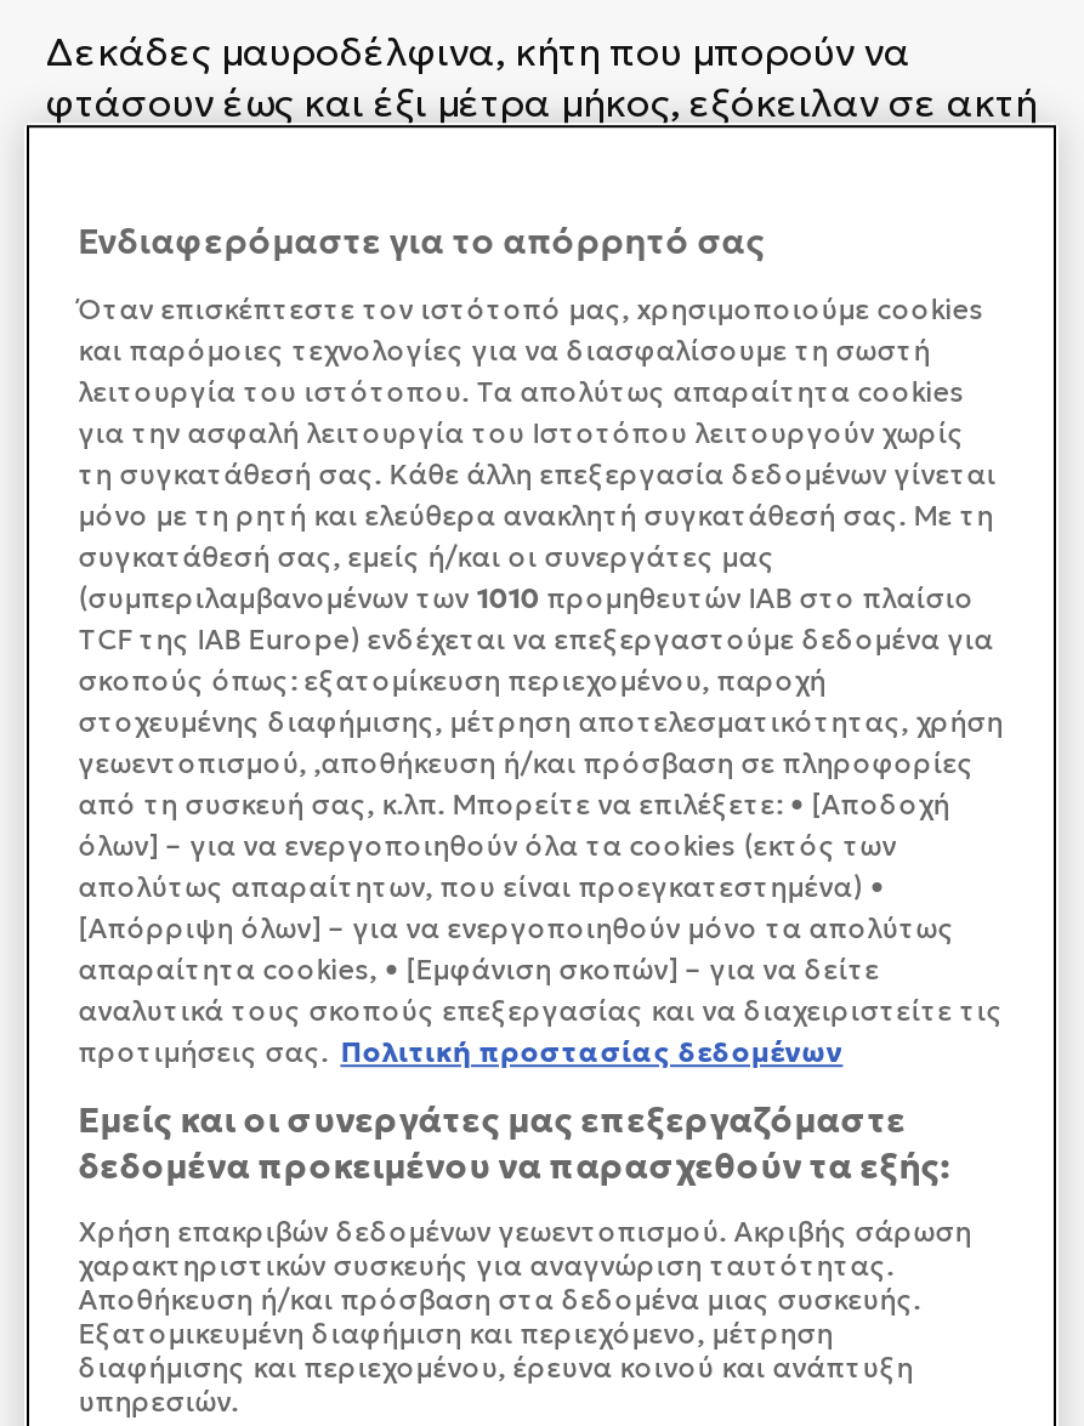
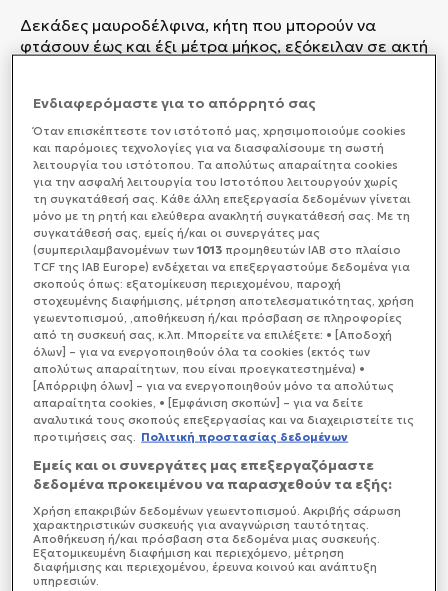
- (συμπεριλαμβανομένων των 1010 προμηθευτών IAB στο πλαίσιο
+ (συμπεριλαμβανομένων των 1013 προμηθευτών IAB στο πλαίσιο
